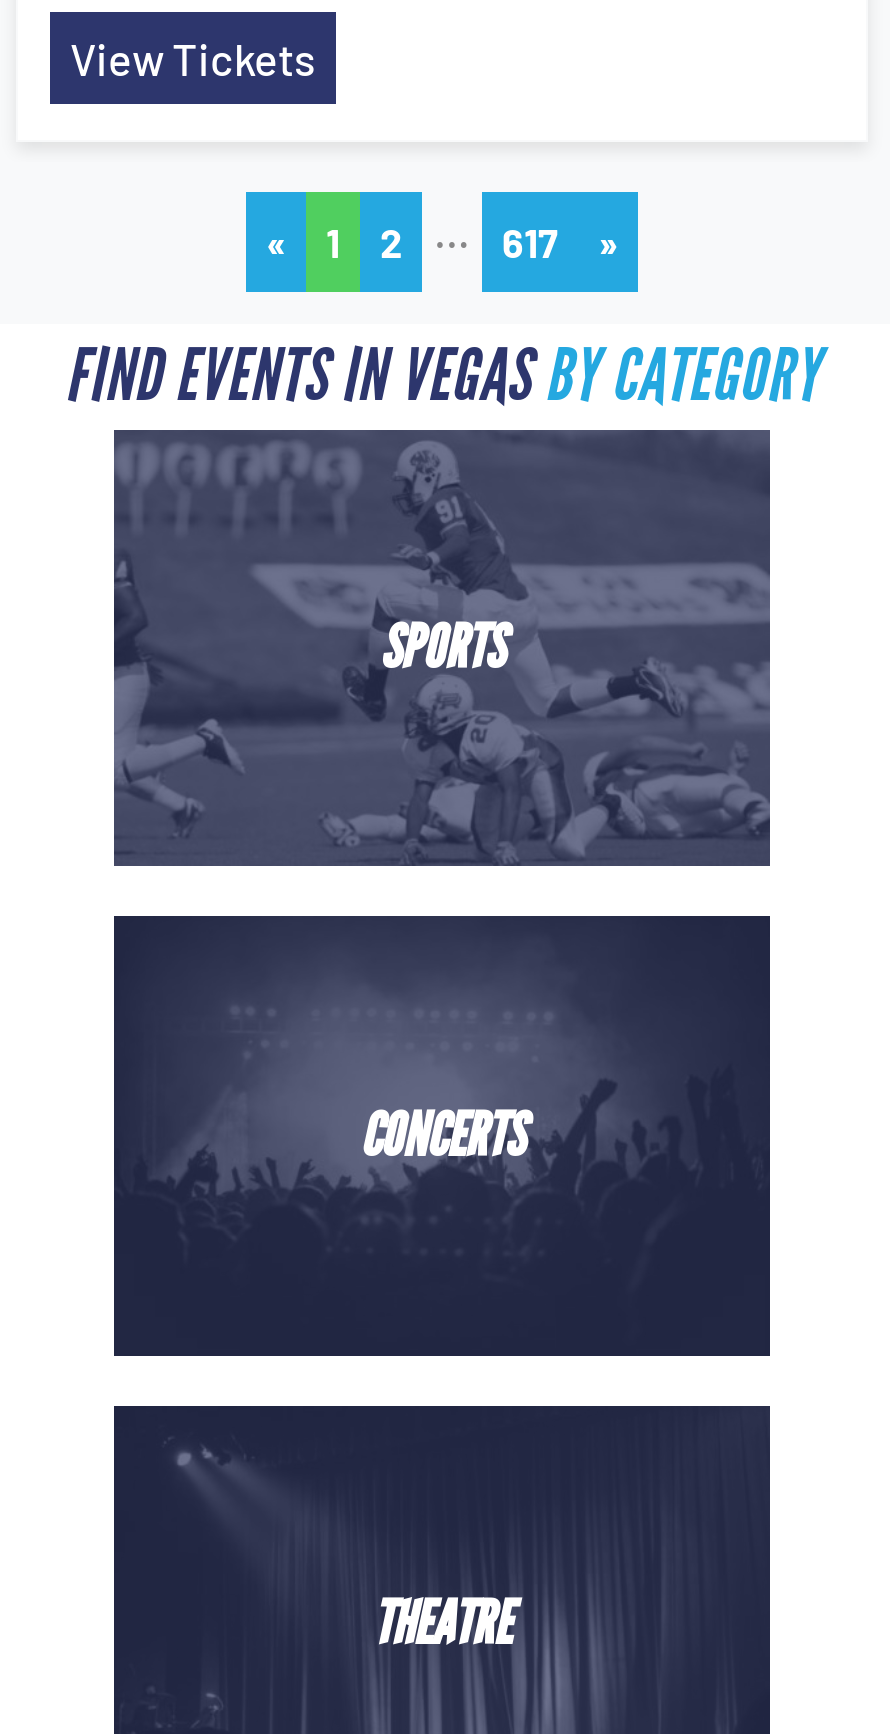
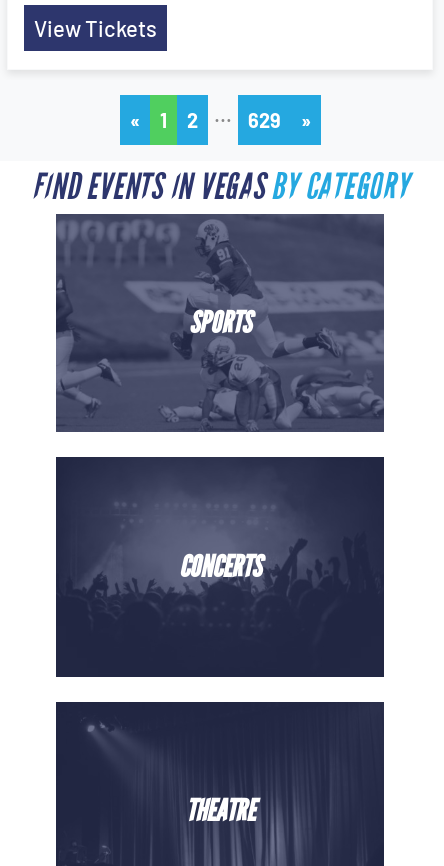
- 617
+ 629
